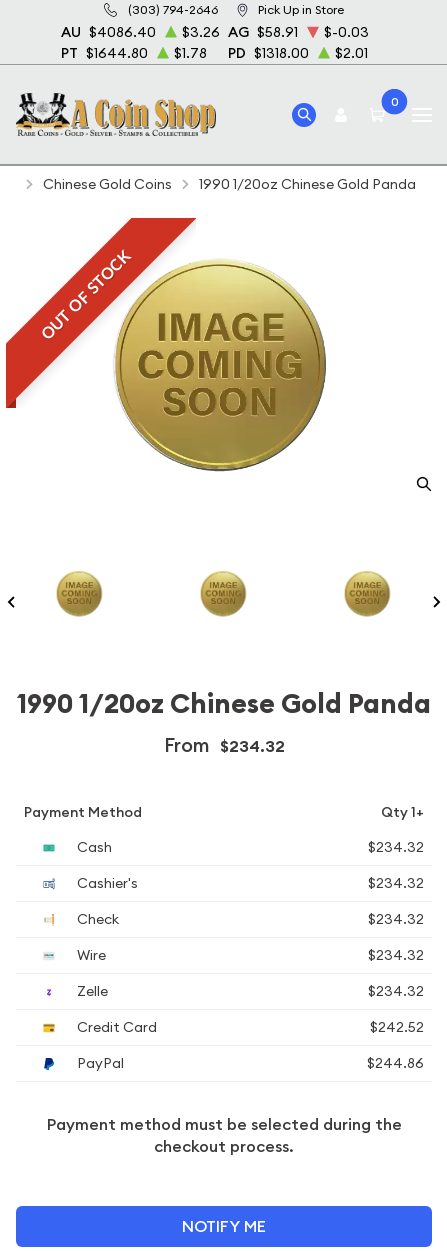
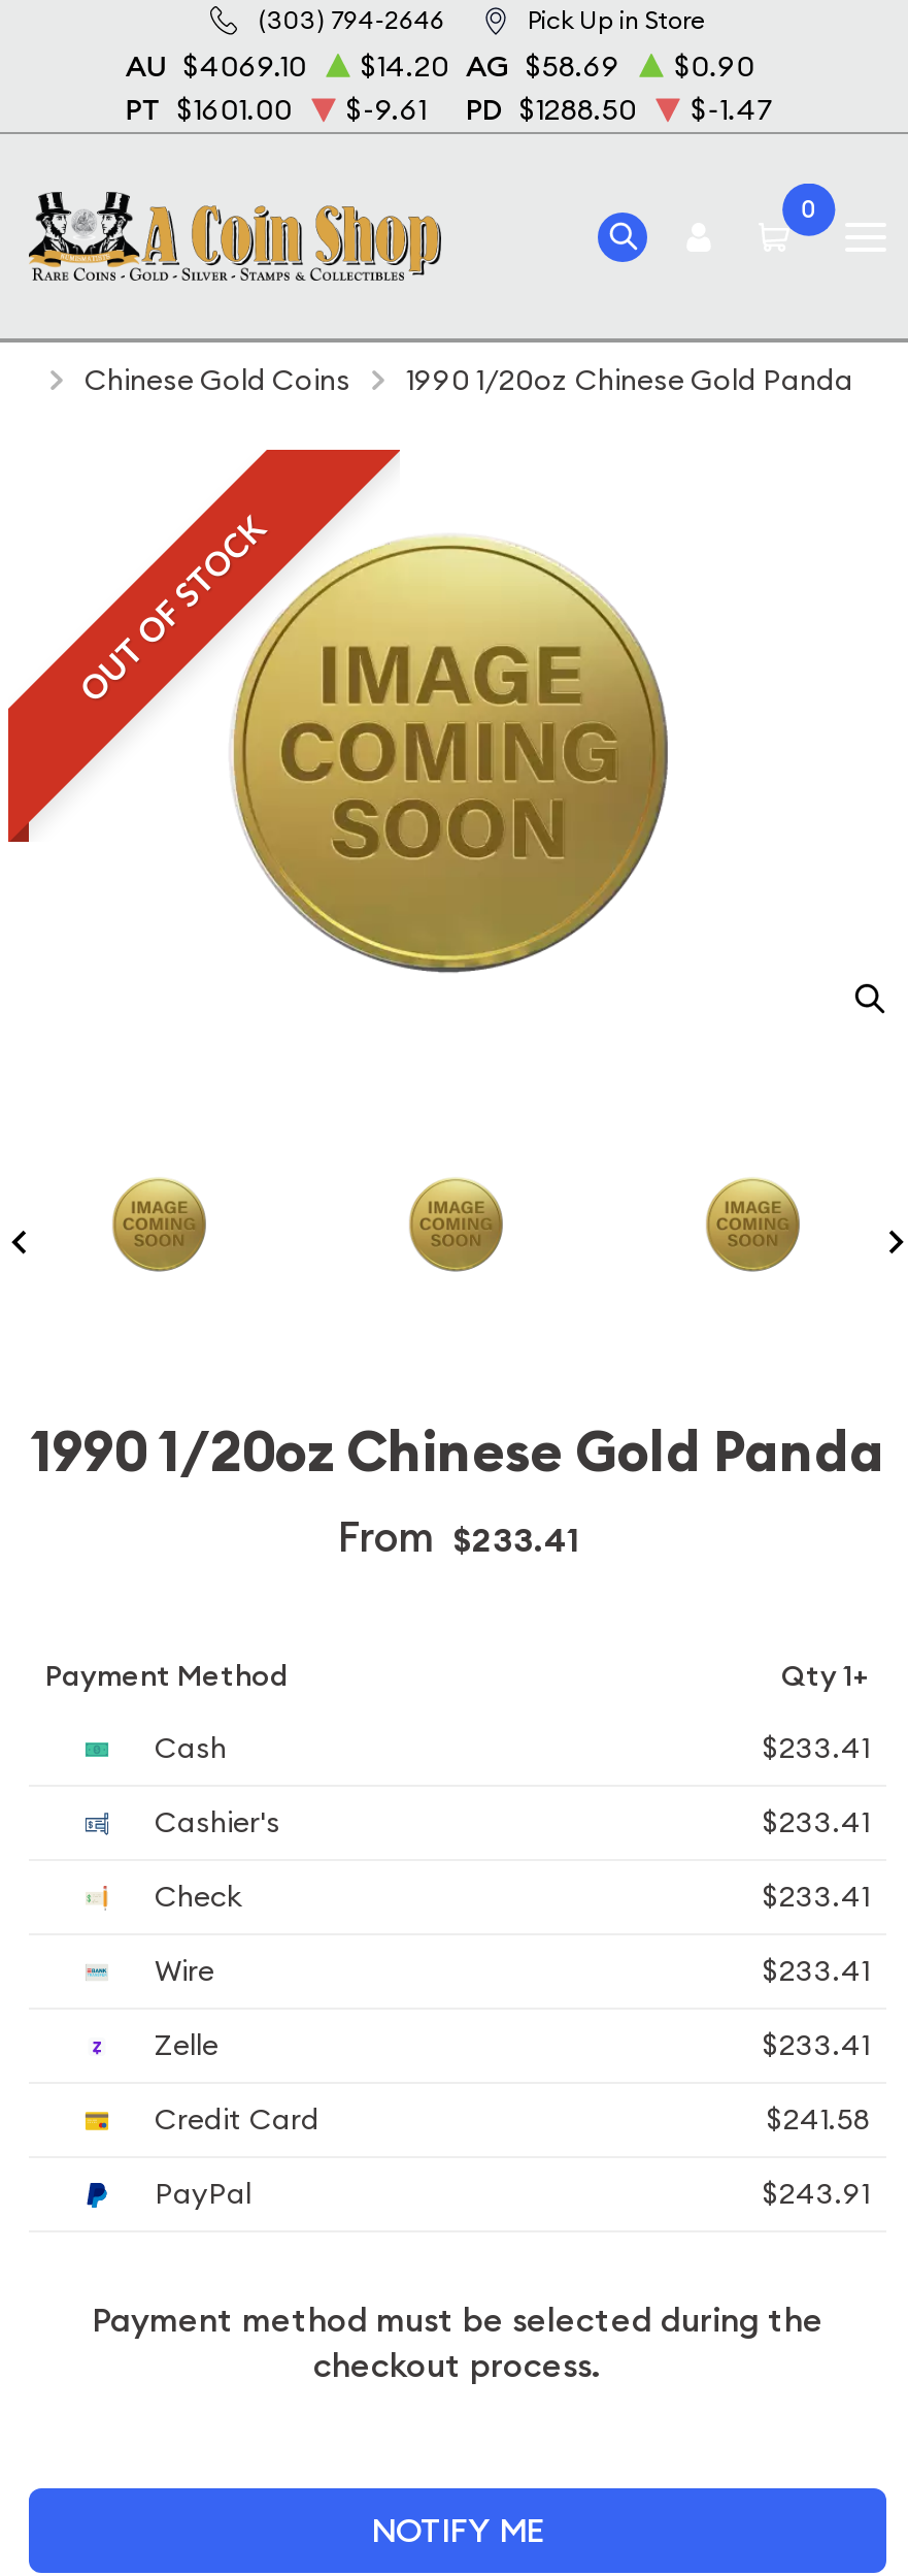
- AU $4086.40
+ AU $4069.10

- $3.26 AG $58.91
+ $14.20 AG $58.69

- $-0.03
+ $0.90

- PT $1644.80
+ PT $1601.00

- $1.78
+ $-9.61

- PD $1318.00
+ PD $1288.50

- $2.01
+ $-1.47

- From $234.32
+ From $233.41

- $234.32
+ $233.41

- $234.32
+ $233.41

- $234.32
+ $233.41

- $234.32
+ $233.41

- $234.32
+ $233.41

- $242.52
+ $241.58

- $244.86
+ $243.91
